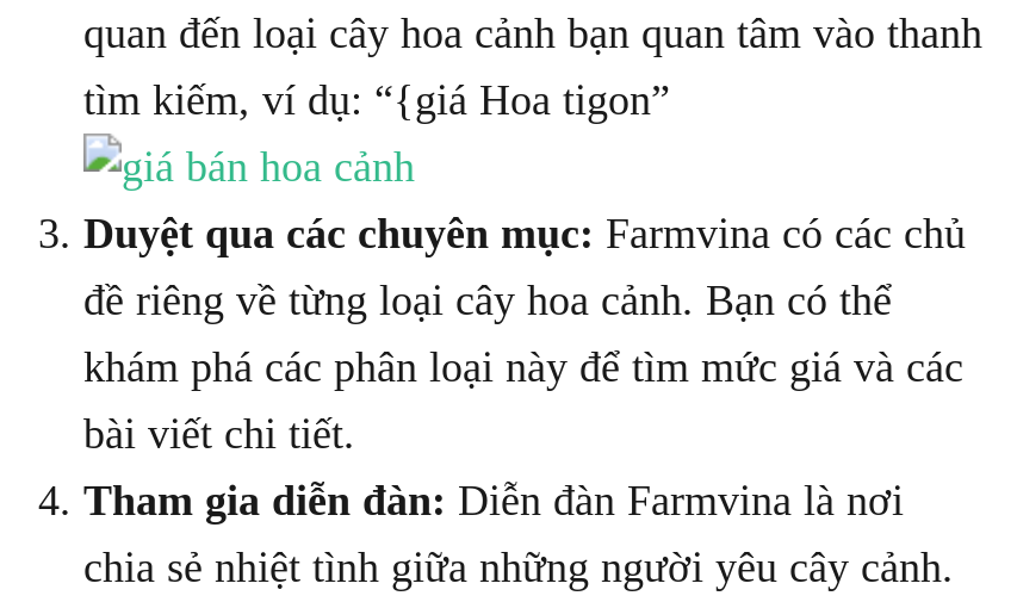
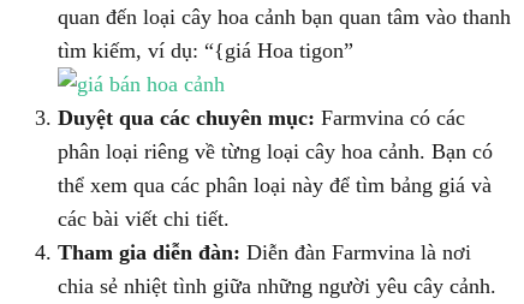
- Duyệt qua các chuyên mục: Farmvina có các chủ
- đề riêng về từng loại cây hoa cảnh. Bạn có thể
- khám phá các phân loại này để tìm mức giá và các
- bài viết chi tiết.
+ Duyệt qua các chuyên mục: Farmvina có các
+ phân loại riêng về từng loại cây hoa cảnh. Bạn có
+ thể xem qua các phân loại này để tìm bảng giá và
+ các bài viết chi tiết.
